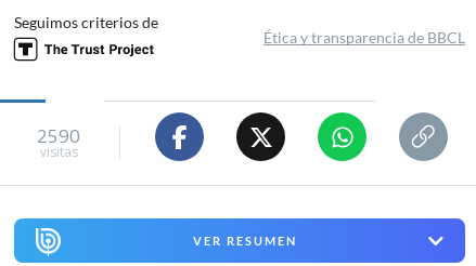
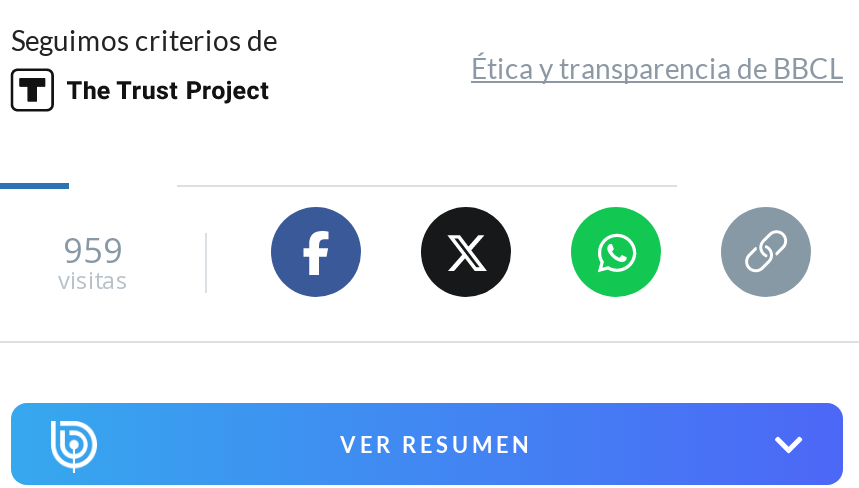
- 2590
+ 959
